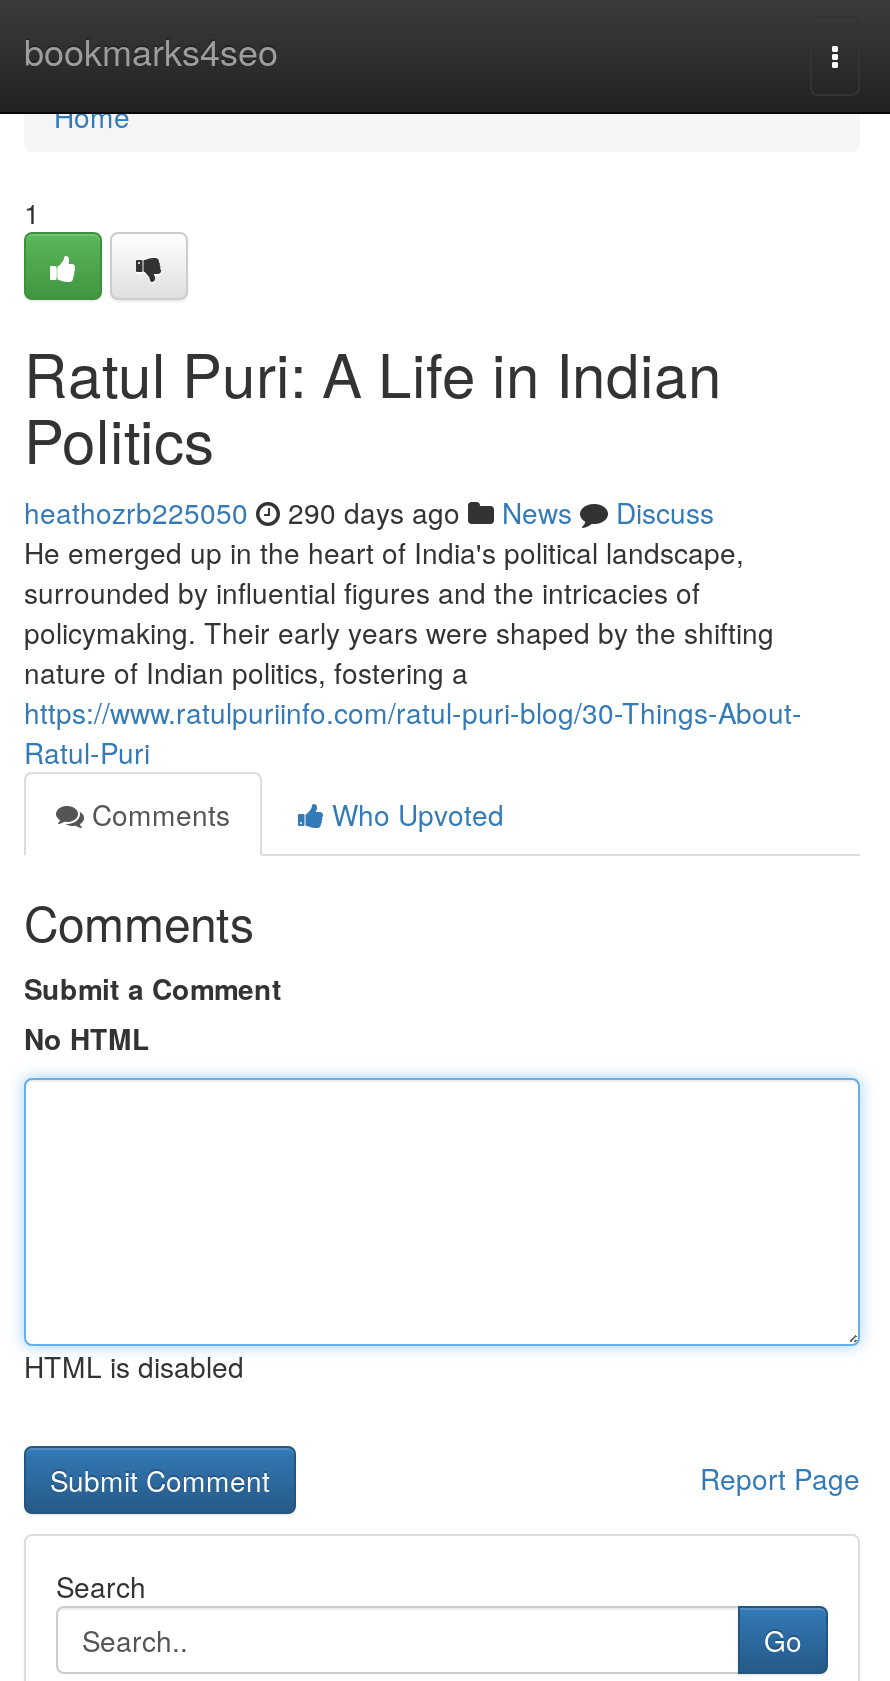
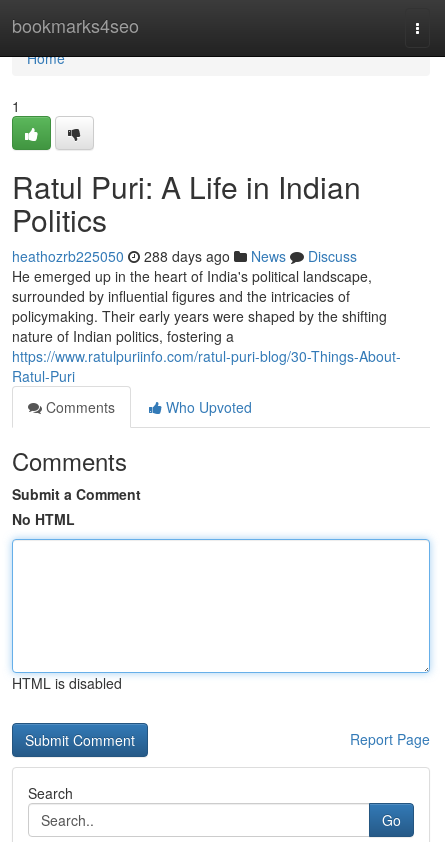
- heathozrb225050 290 days ago News Discuss
+ heathozrb225050 288 days ago News Discuss
